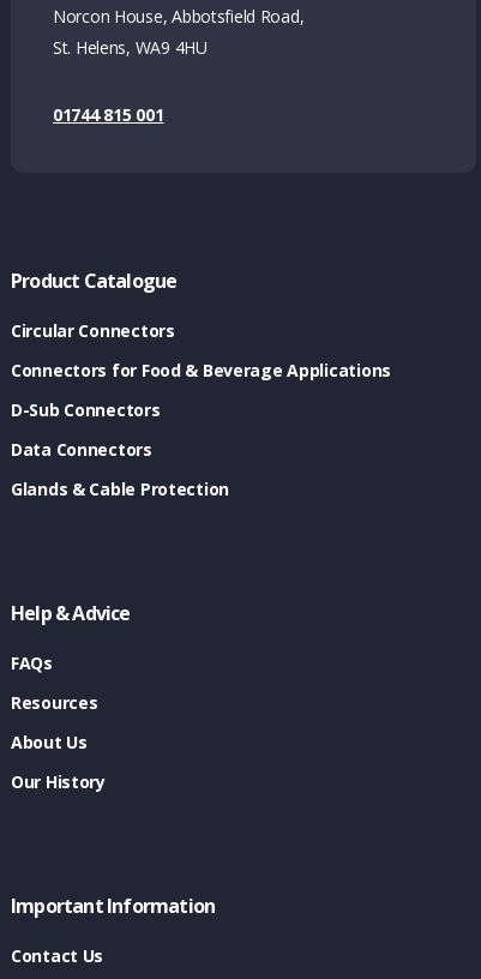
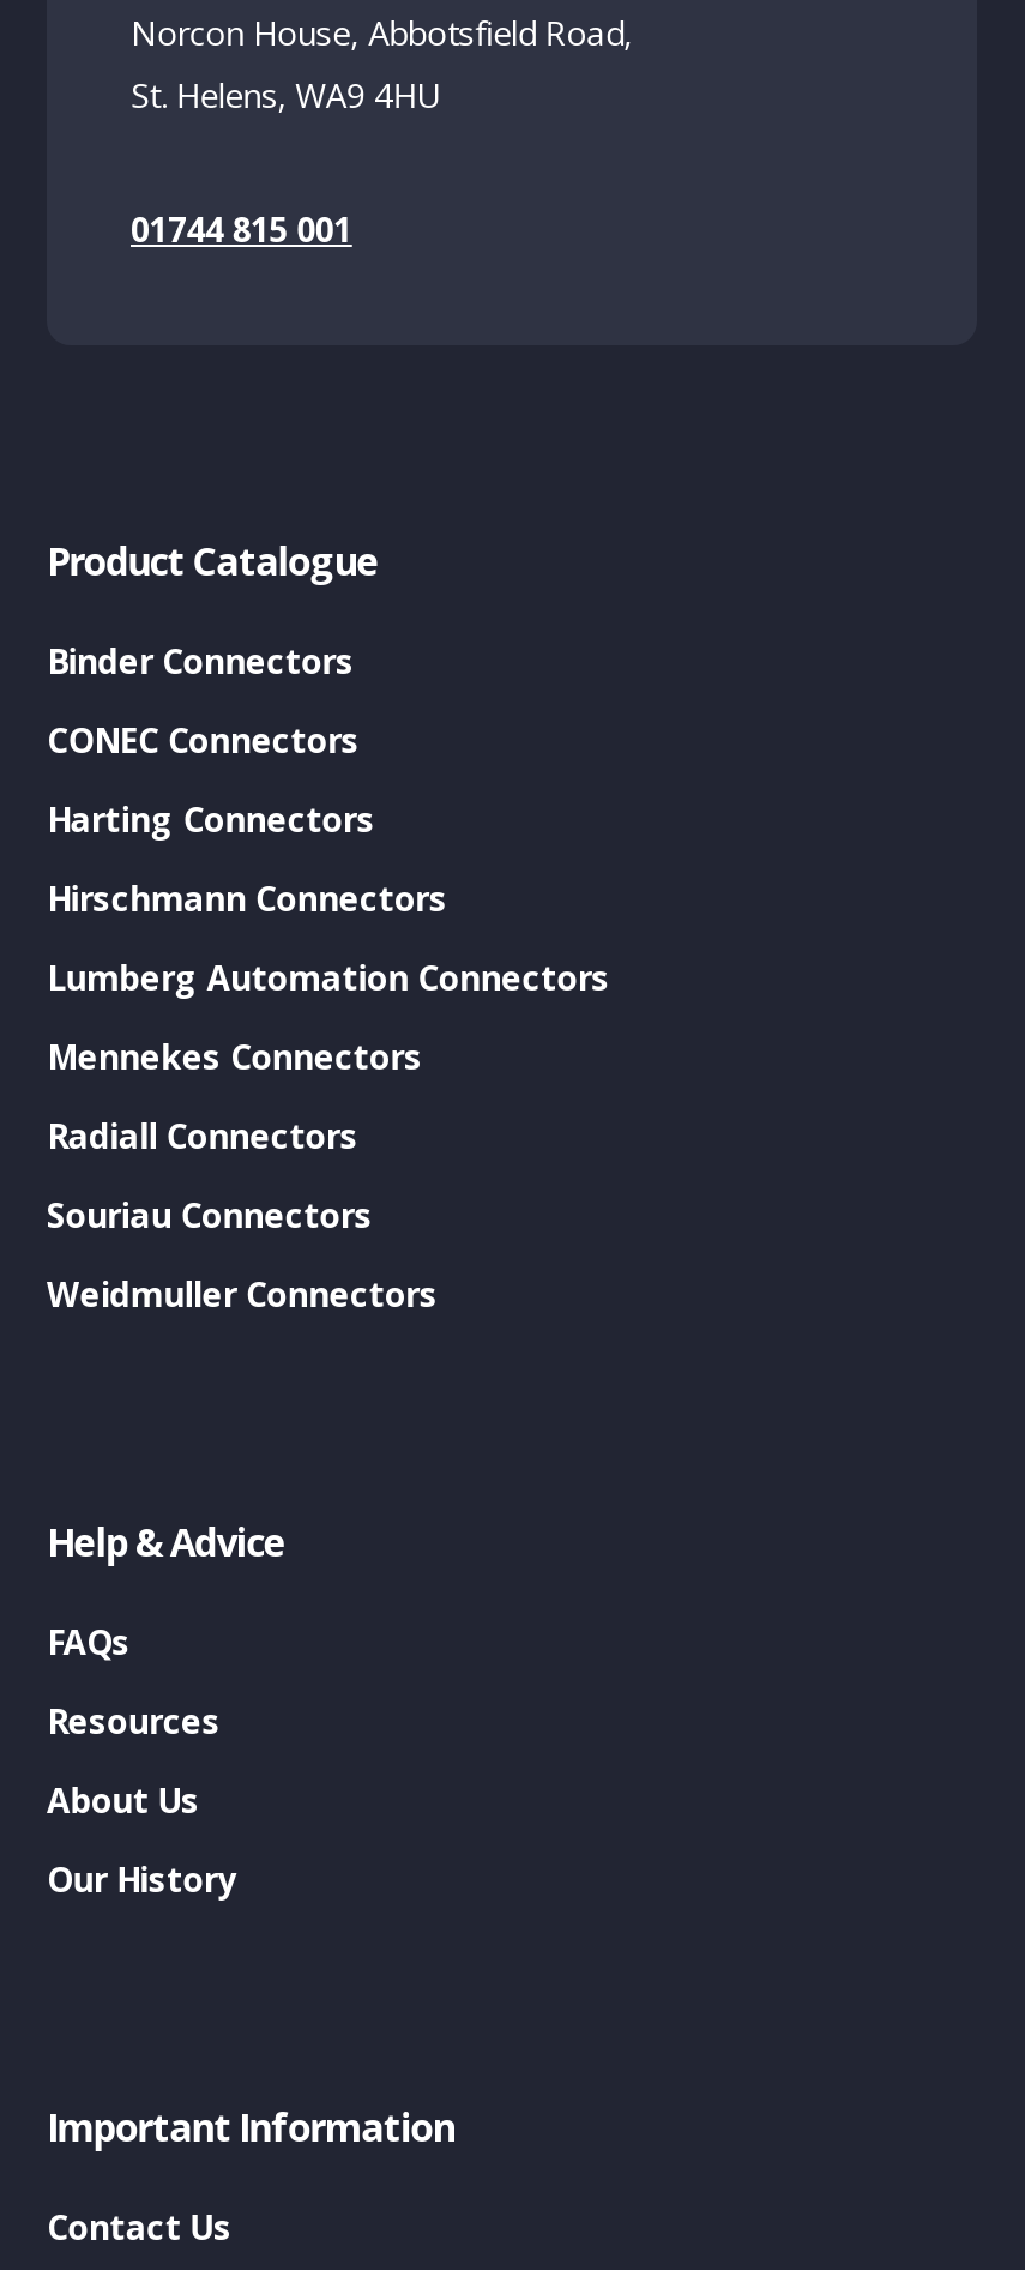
- Circular Connectors
- Connectors for Food & Beverage Applications
- D-Sub Connectors
- Data Connectors
- Glands & Cable Protection
+ Binder Connectors
+ CONEC Connectors
+ Harting Connectors
+ Hirschmann Connectors
+ Lumberg Automation Connectors
+ Mennekes Connectors
+ Radiall Connectors
+ Souriau Connectors
+ Weidmuller Connectors
